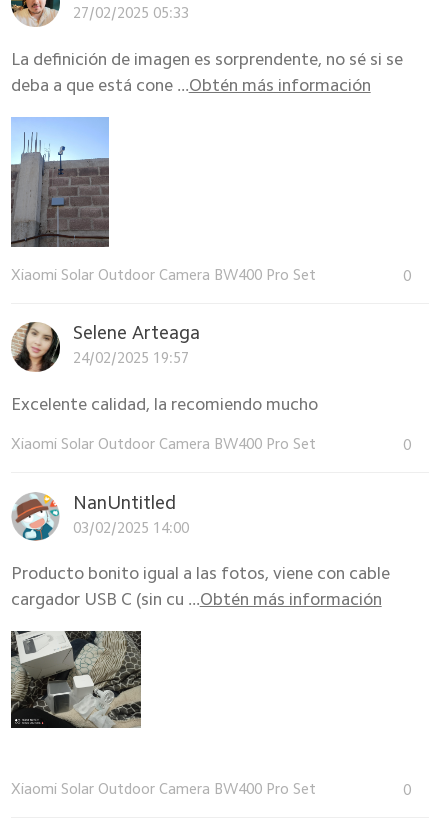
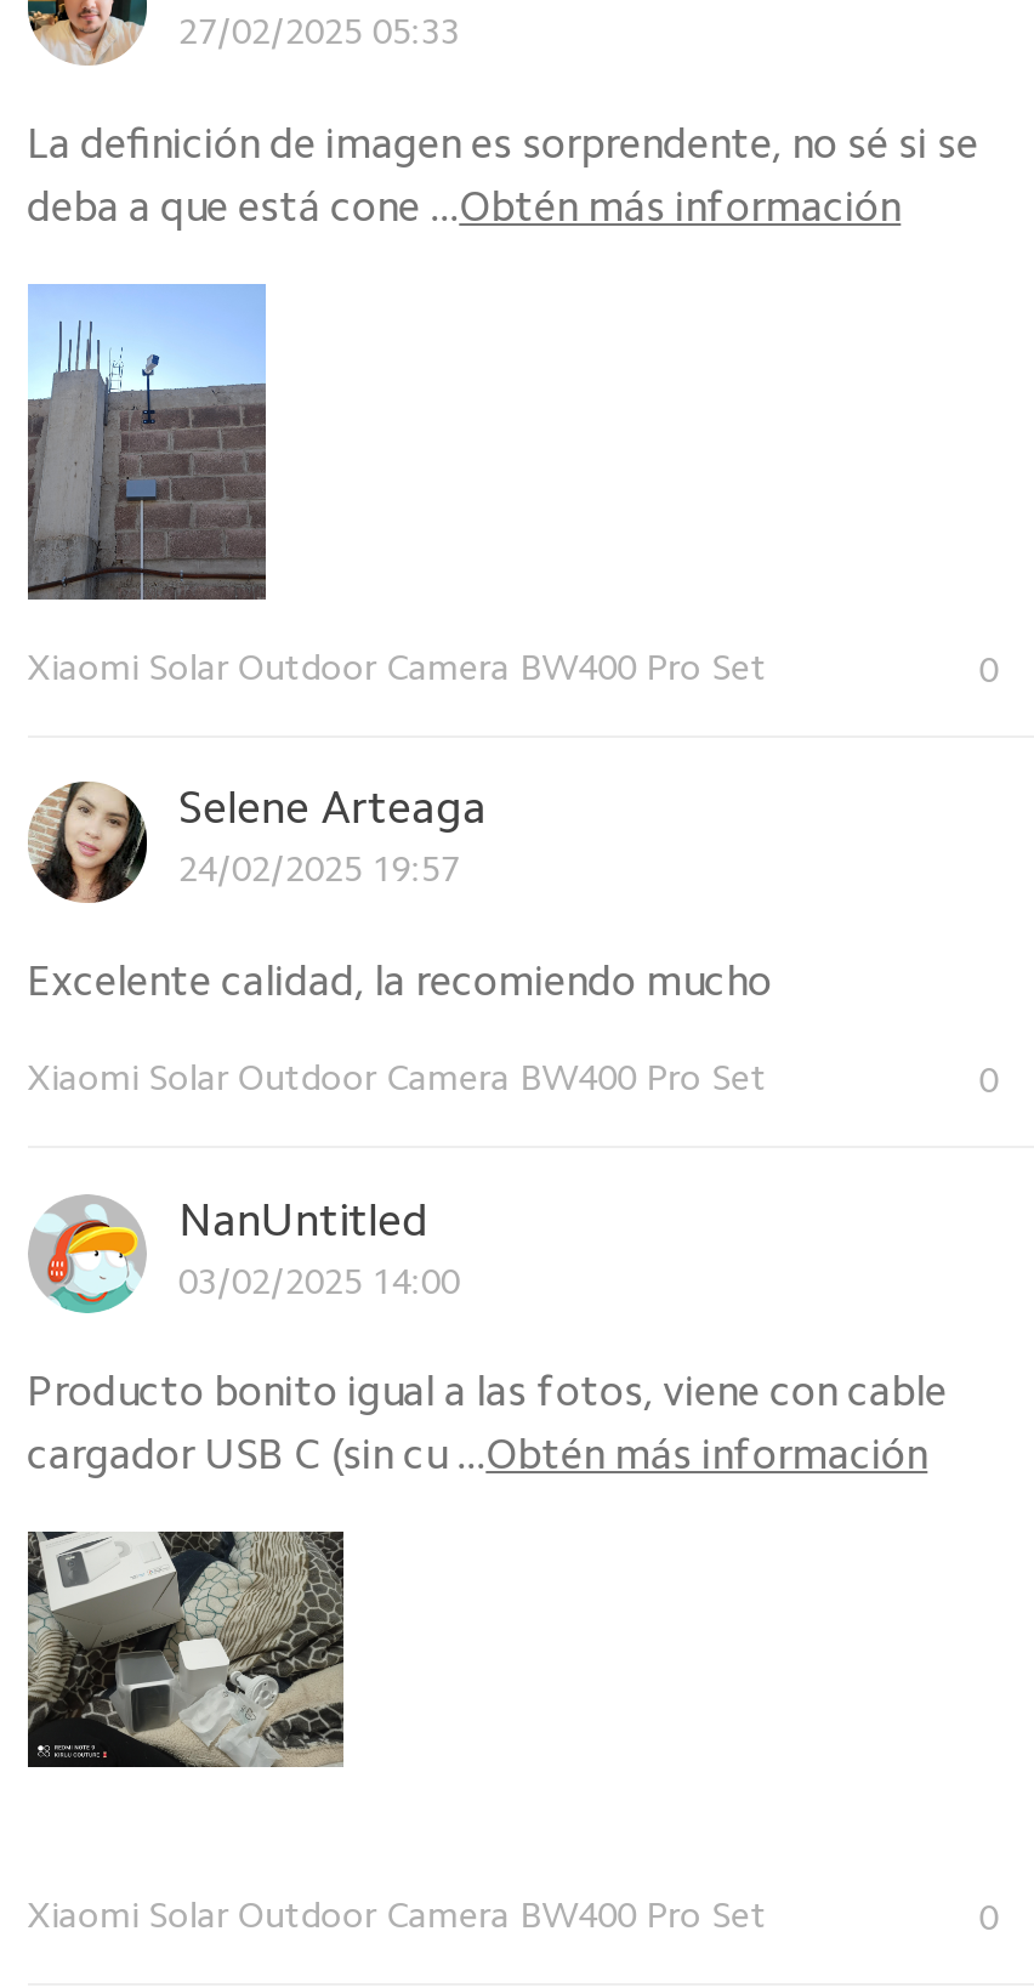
- [image]
+ [image]
